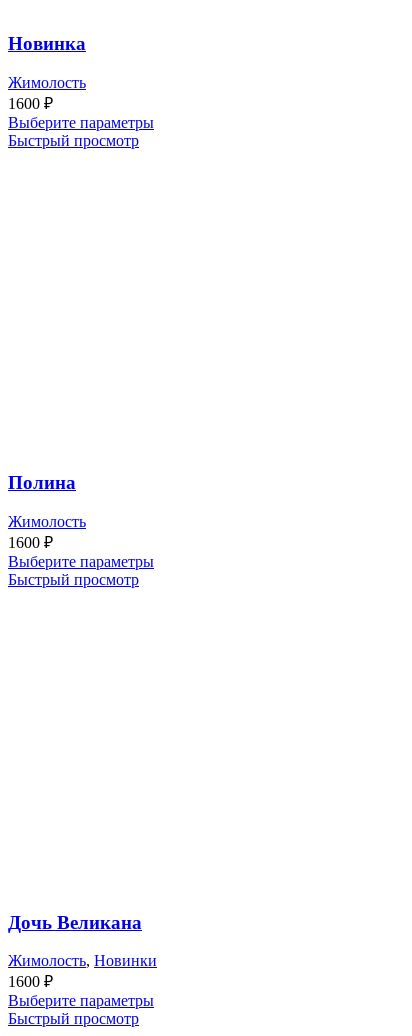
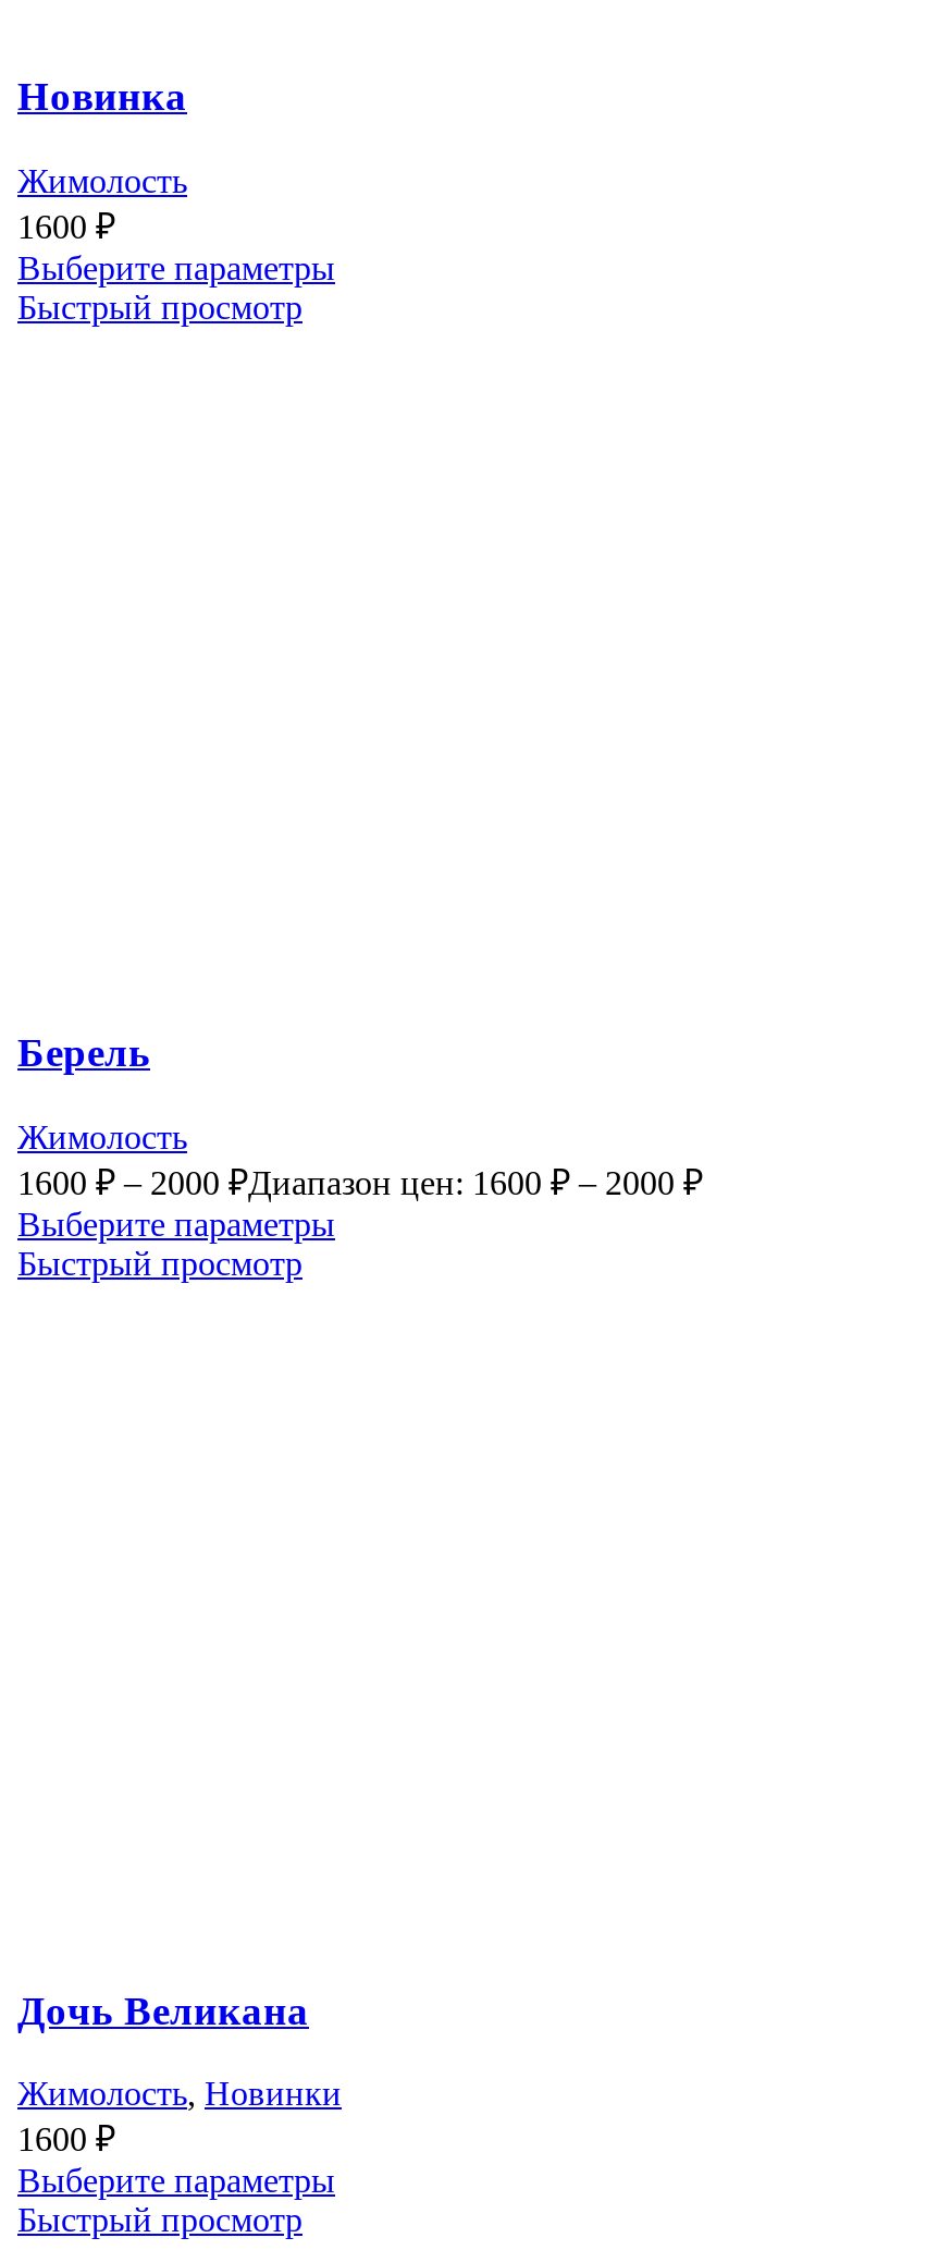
- Полина
+ Берель

- 1600 ₽
+ 1600 ₽ – 2000 ₽Диапазон цен: 1600 ₽ – 2000 ₽
